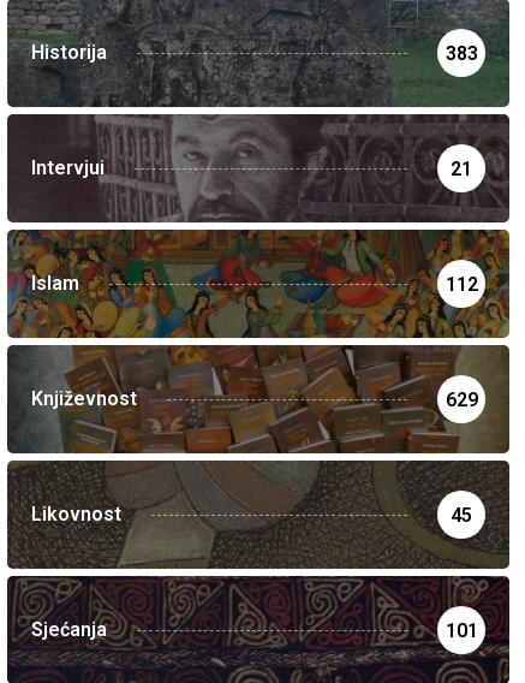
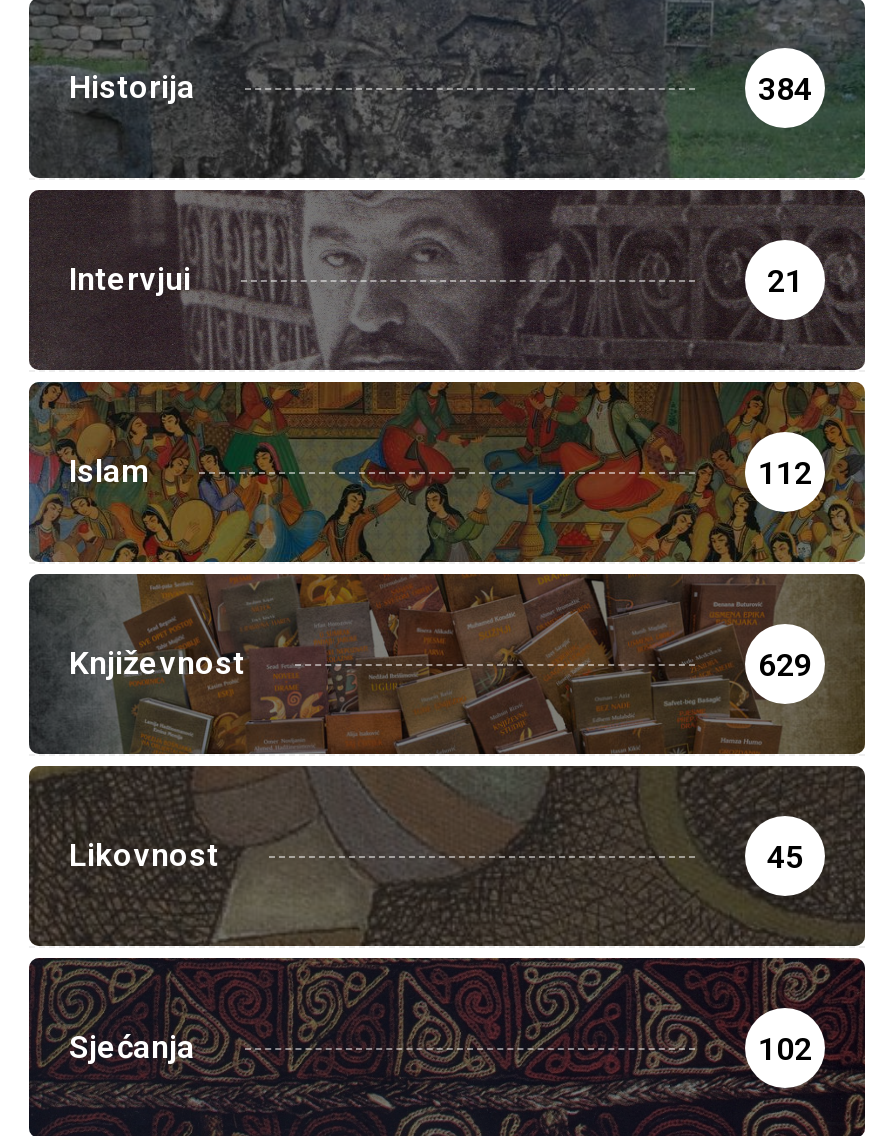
- 383
+ 384

- 101
+ 102
